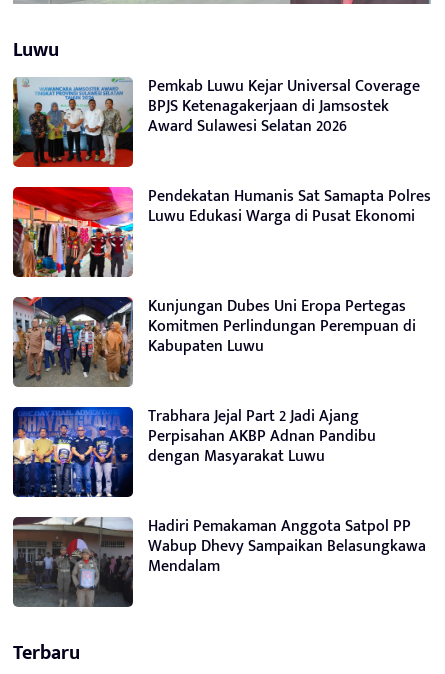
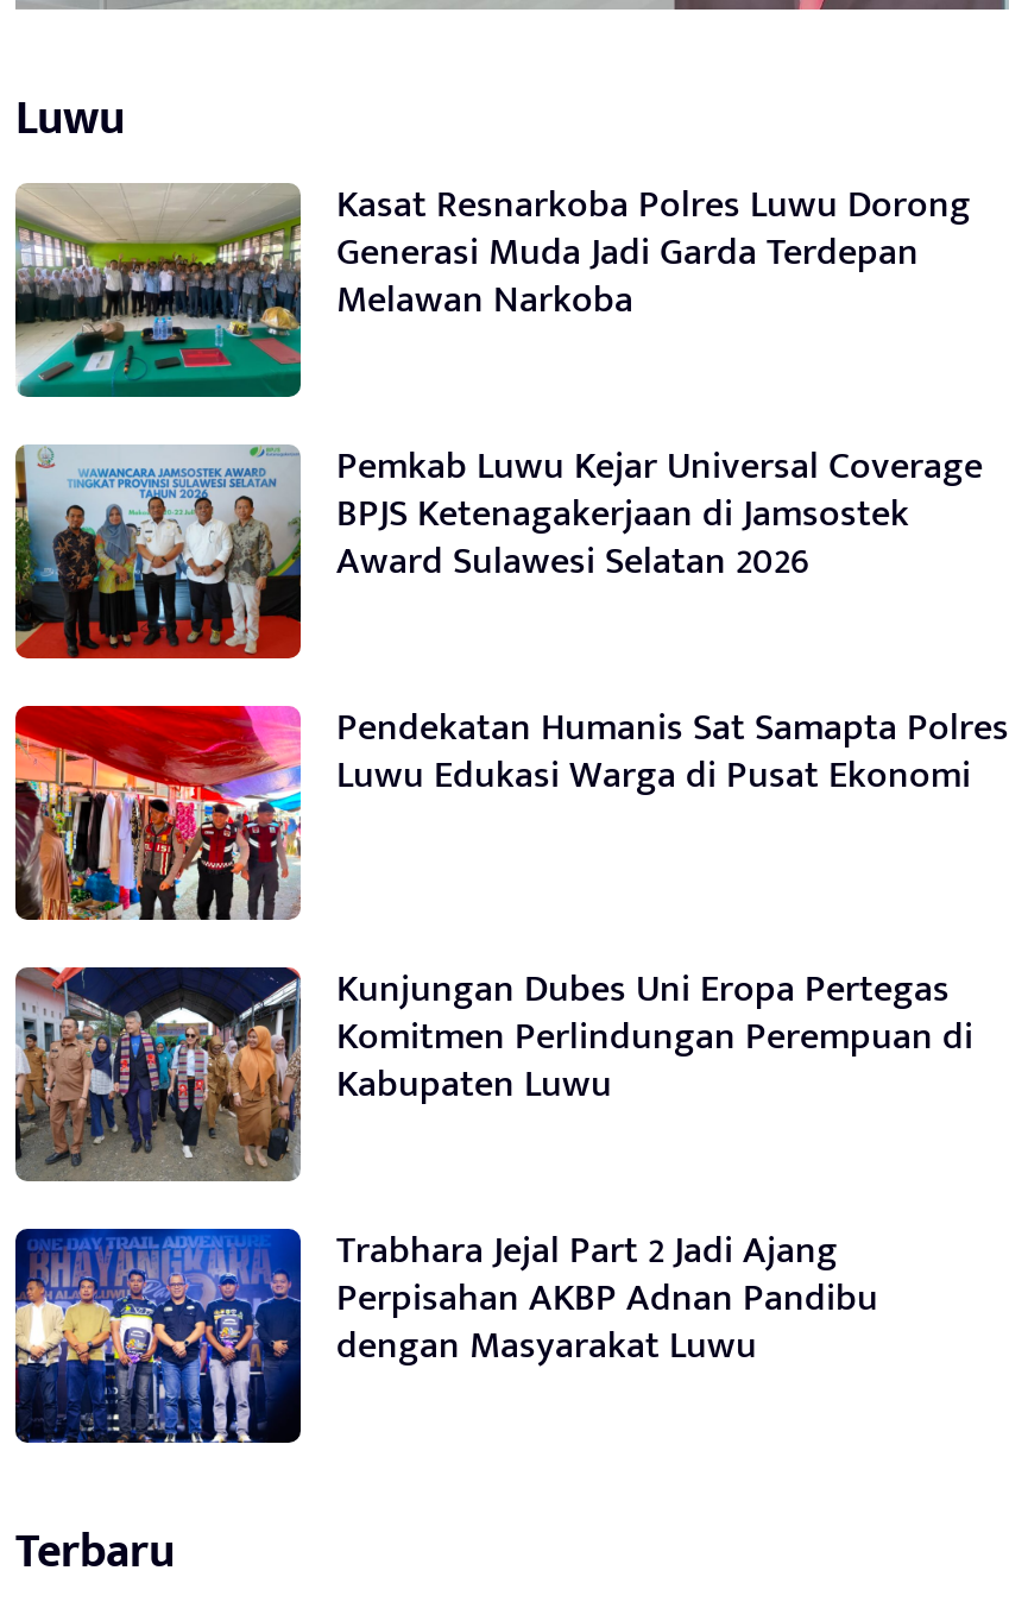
moved down: [image] | Pemkab Luwu Kejar Universal Coverage | BPJS Ketenagakerjaan di Jamsostek | ... | Perpisahan AKBP Adnan Pandibu | dengan Masyarakat Luwu

+ [image]
+ Kasat Resnarkoba Polres Luwu Dorong
+ Generasi Muda Jadi Garda Terdepan
+ Melawan Narkoba

- [image]
- Hadiri Pemakaman Anggota Satpol PP
- Wabup Dhevy Sampaikan Belasungkawa
- Mendalam
